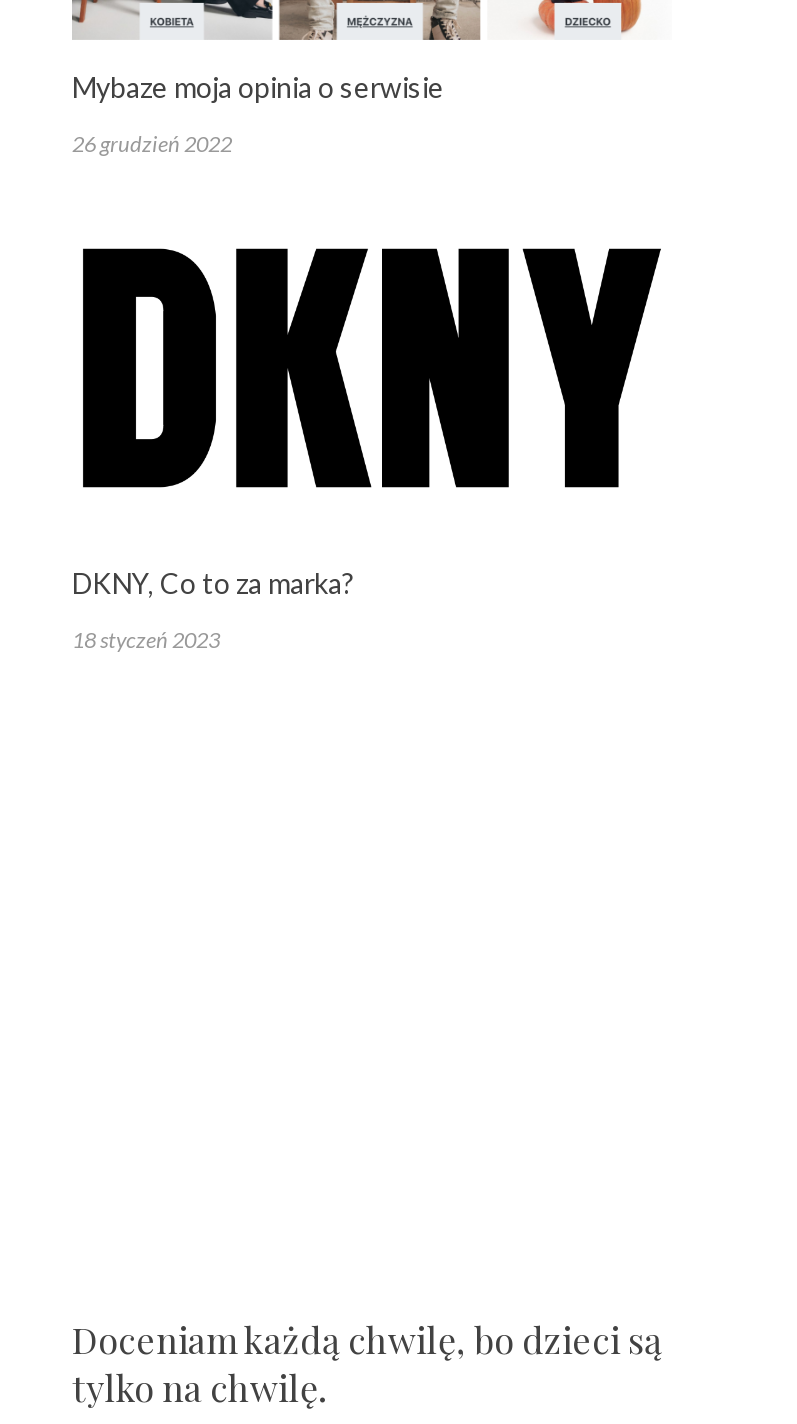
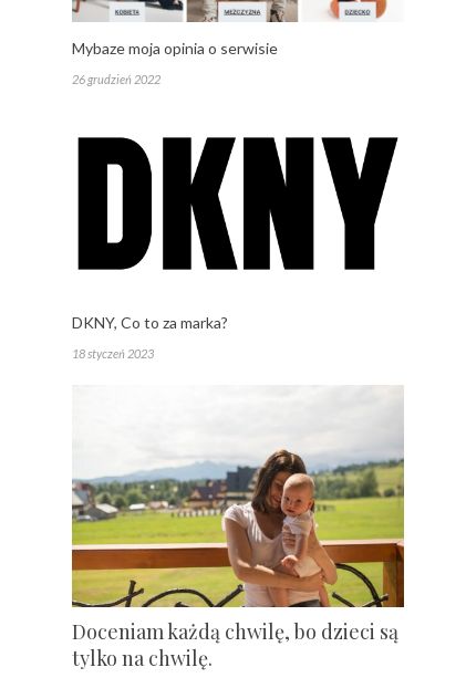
+ [image]
